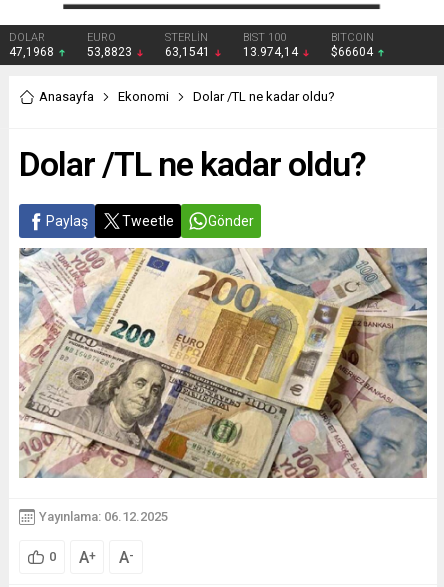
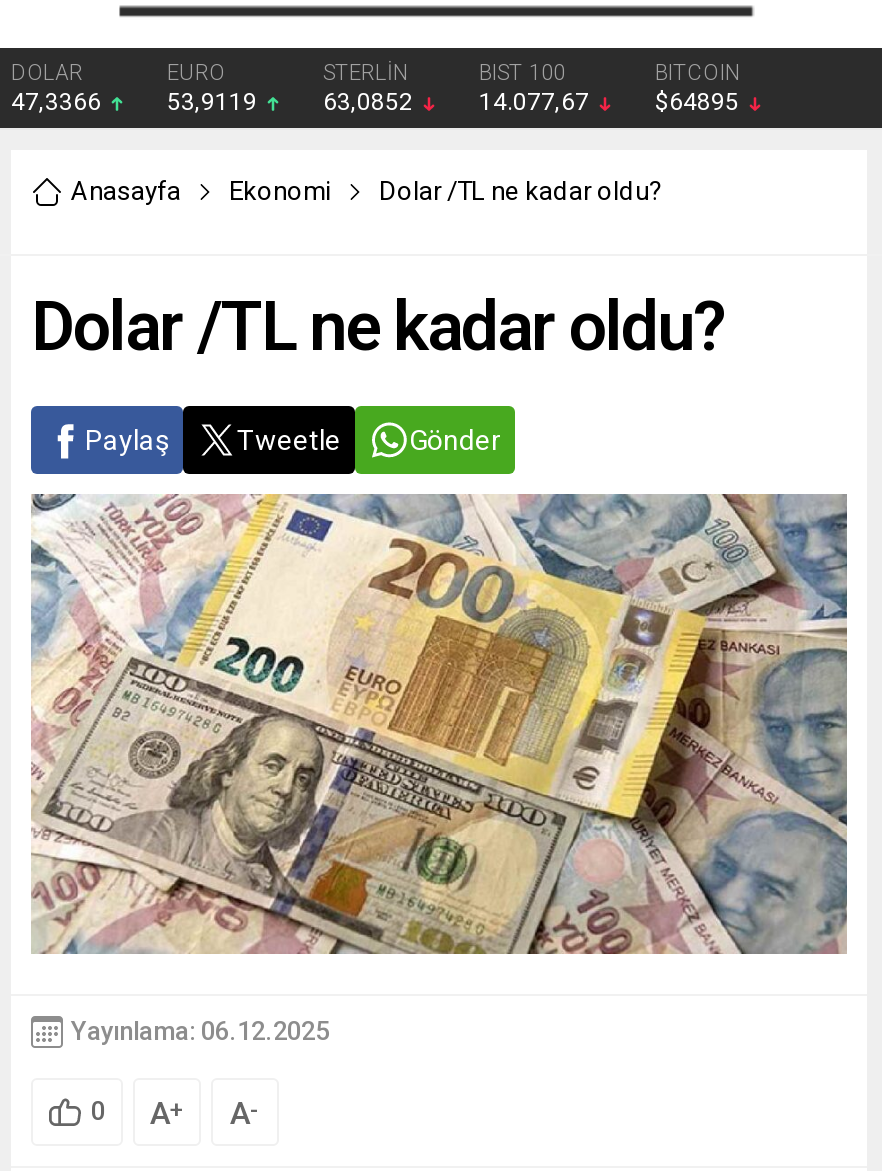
- 47,1968
+ 47,3366

- 53,8823
+ 53,9119

- 63,1541
+ 63,0852

- 13.974,14
+ 14.077,67

- $66604
+ $64895
